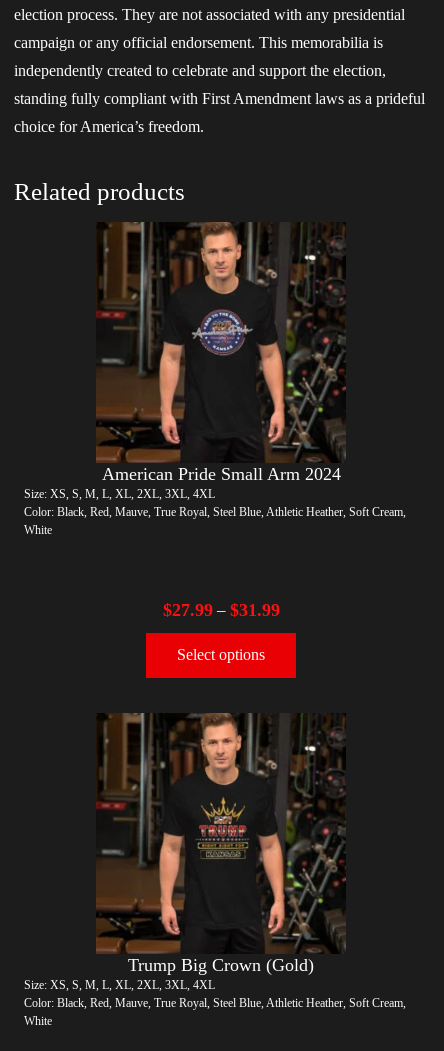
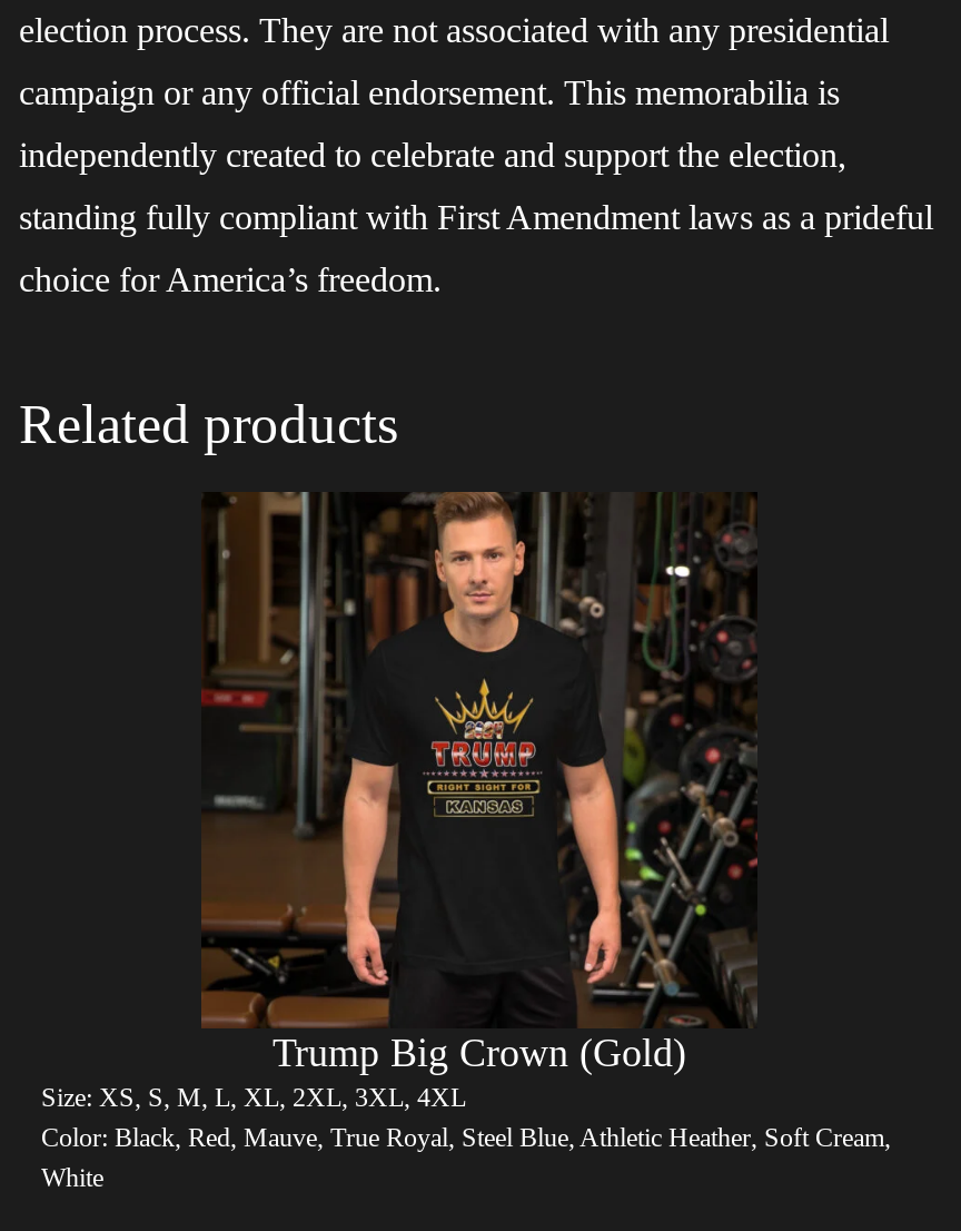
- [image]

- American Pride Small Arm 2024
- Size: XS, S, M, L, XL, 2XL, 3XL, 4XL
- Color: Black, Red, Mauve, True Royal, Steel Blue, Athletic Heather, Soft Cream,
- White

- $27.99 – $31.99
- Select options
